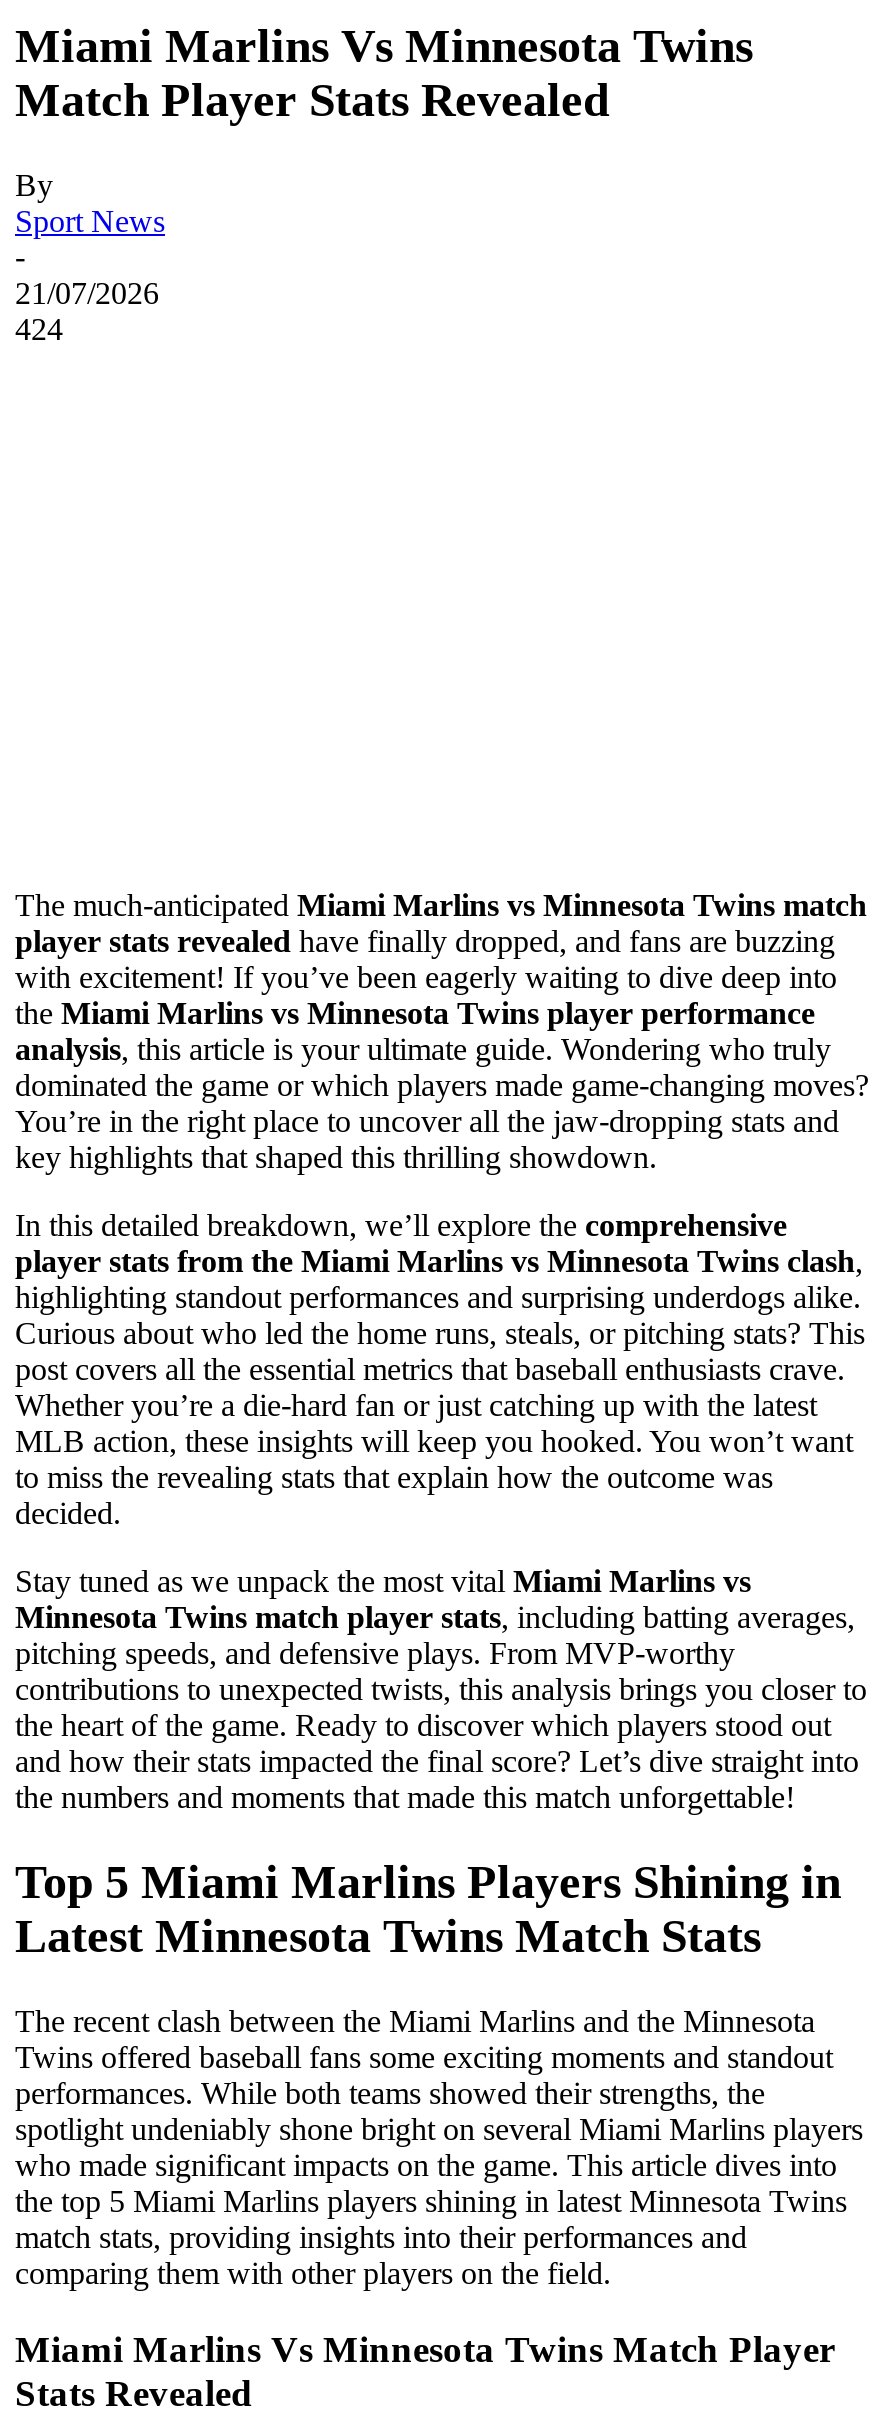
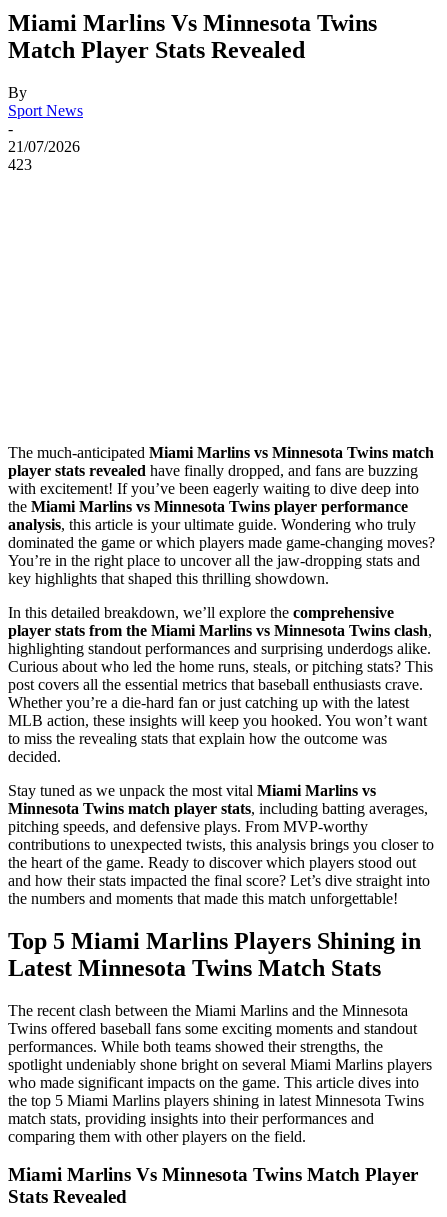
- 424
+ 423
